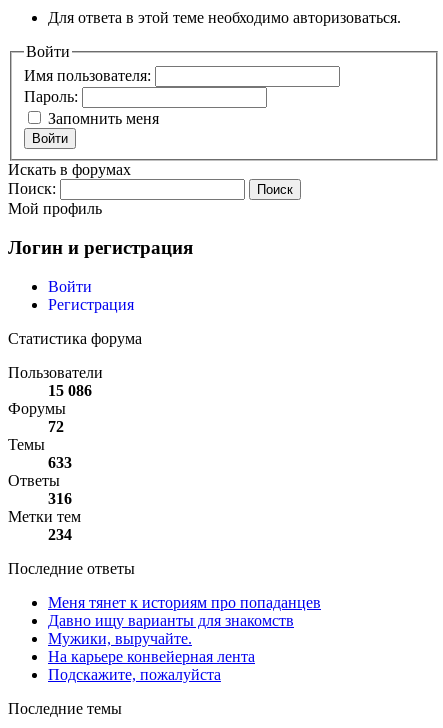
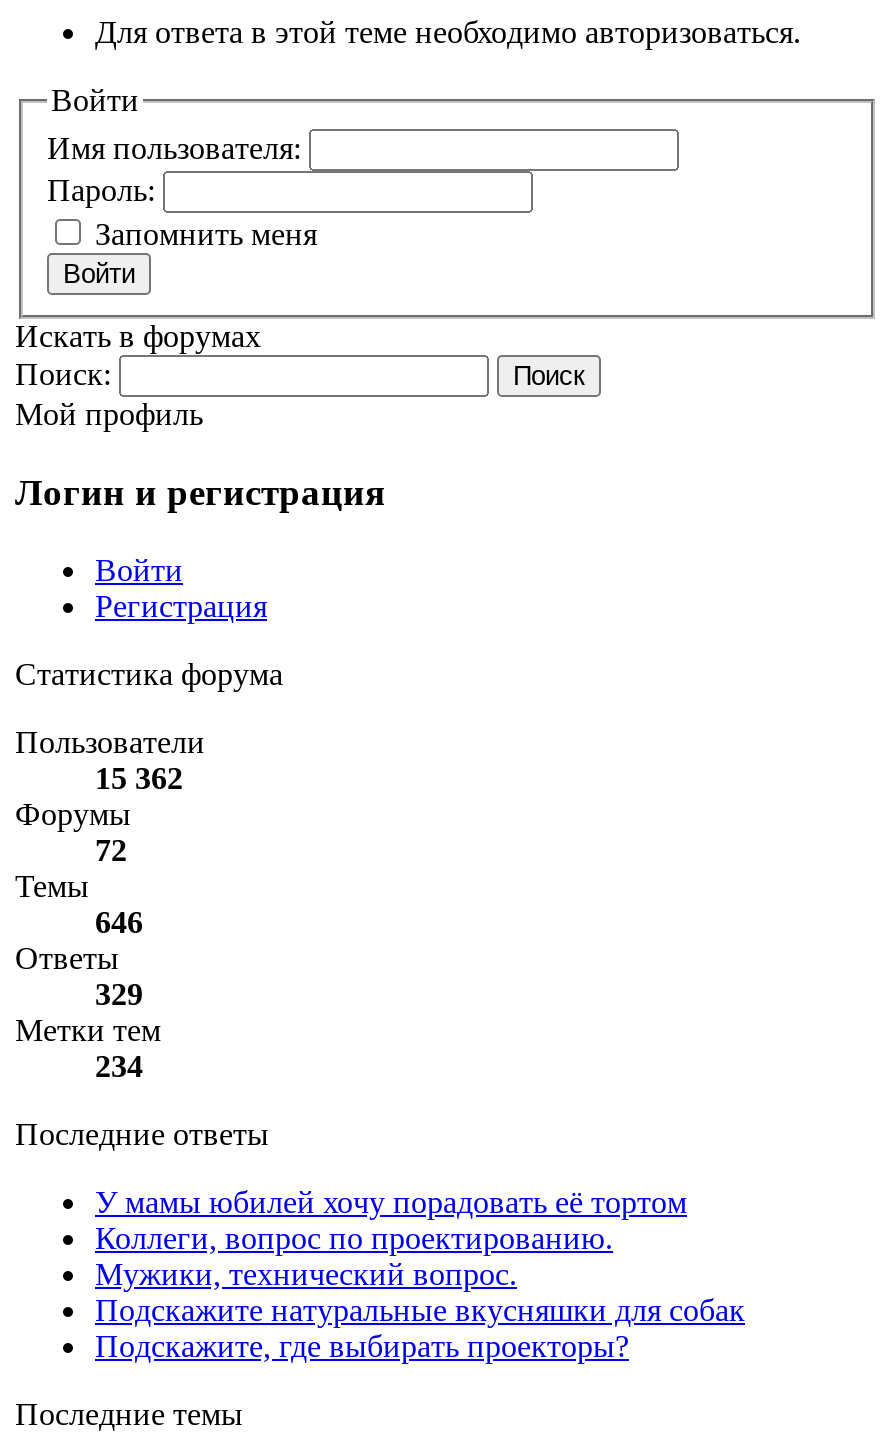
- 15 086
+ 15 362

- 633
+ 646

- 316
+ 329

- Меня тянет к историям про попаданцев
- Давно ищу варианты для знакомств
- Мужики, выручайте.
- На карьере конвейерная лента
- Подскажите, пожалуйста
+ У мамы юбилей хочу порадовать её тортом
+ Коллеги, вопрос по проектированию.
+ Мужики, технический вопрос.
+ Подскажите натуральные вкусняшки для собак
+ Подскажите, где выбирать проекторы?
